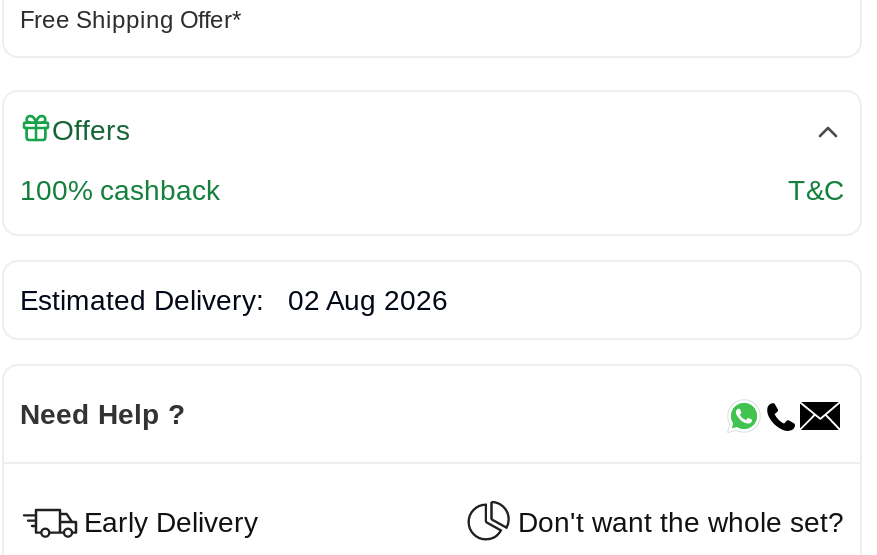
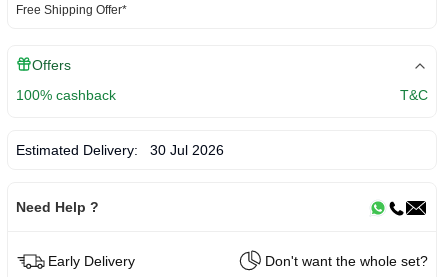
- Estimated Delivery: 02 Aug 2026
+ Estimated Delivery: 30 Jul 2026
